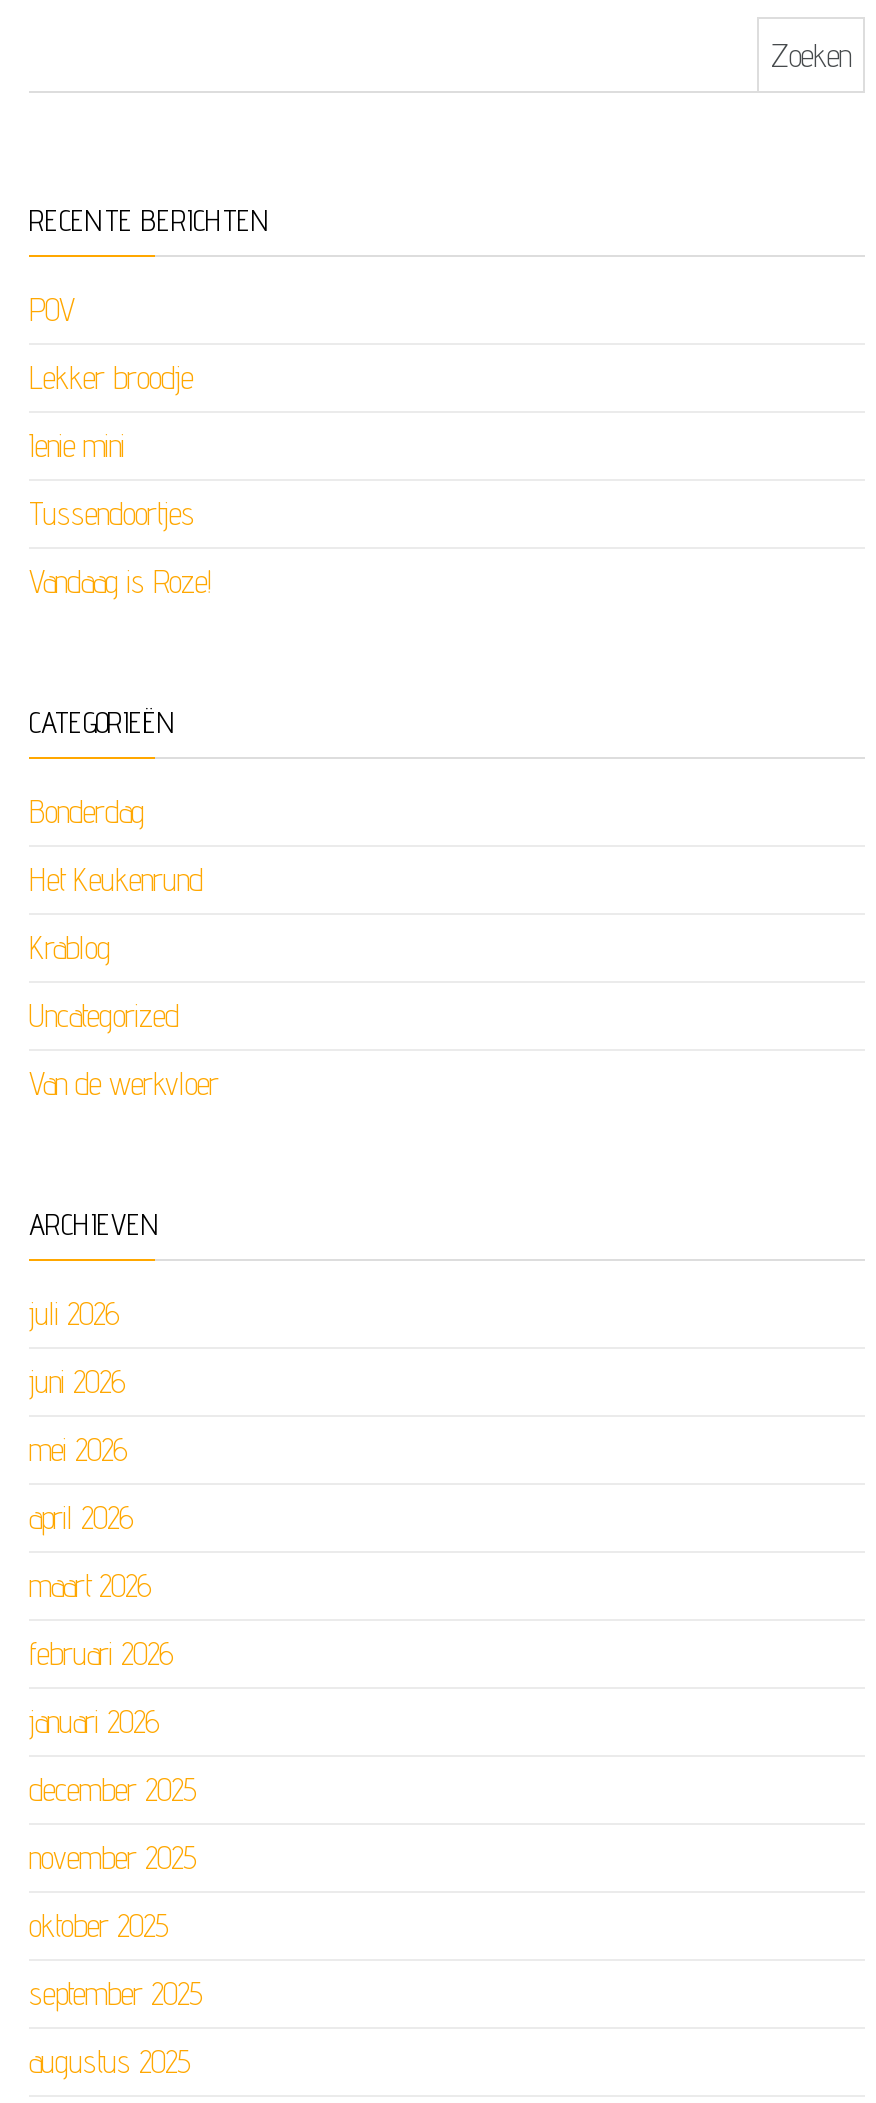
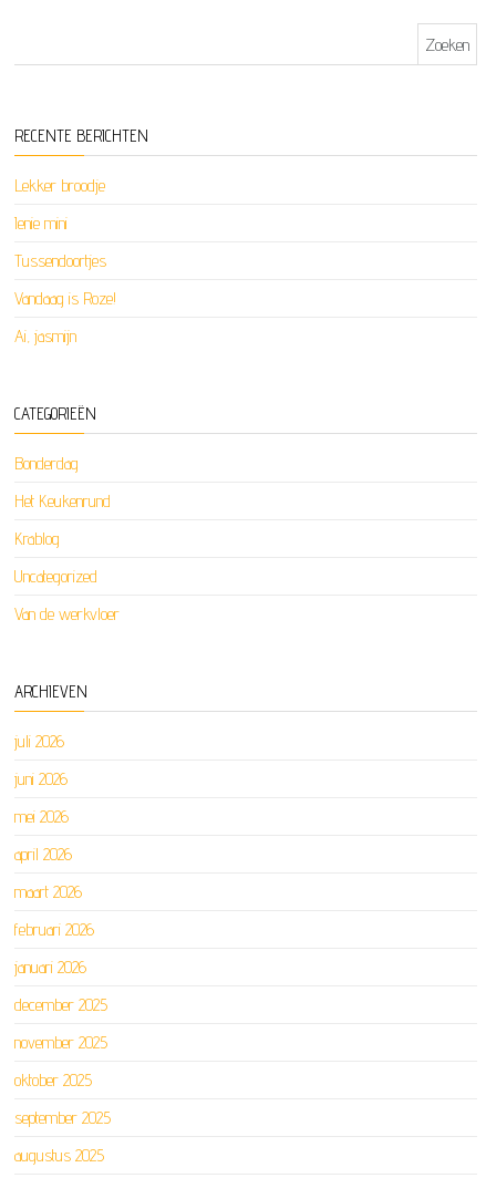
- POV

moved up: Lekker broodje | Tussendoortjes | Vandaag is Roze!

+ Ai, jasmijn
